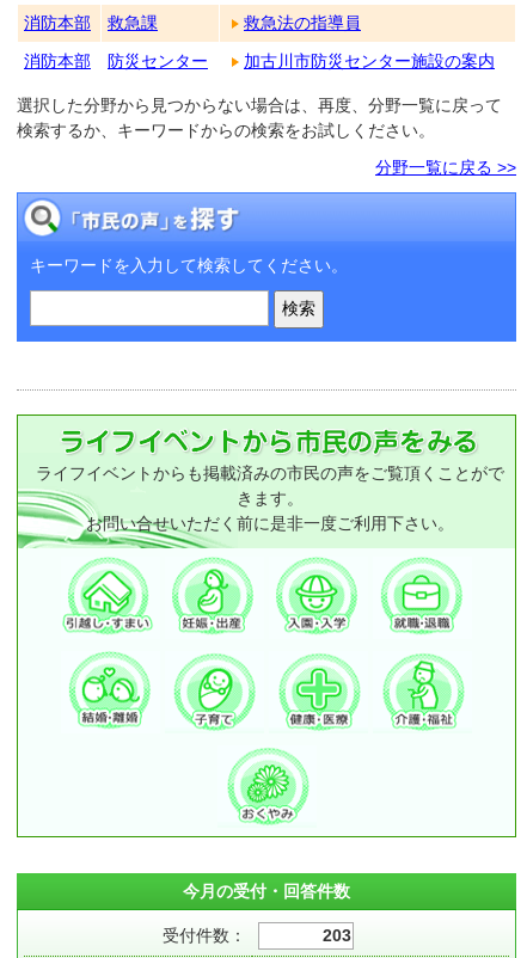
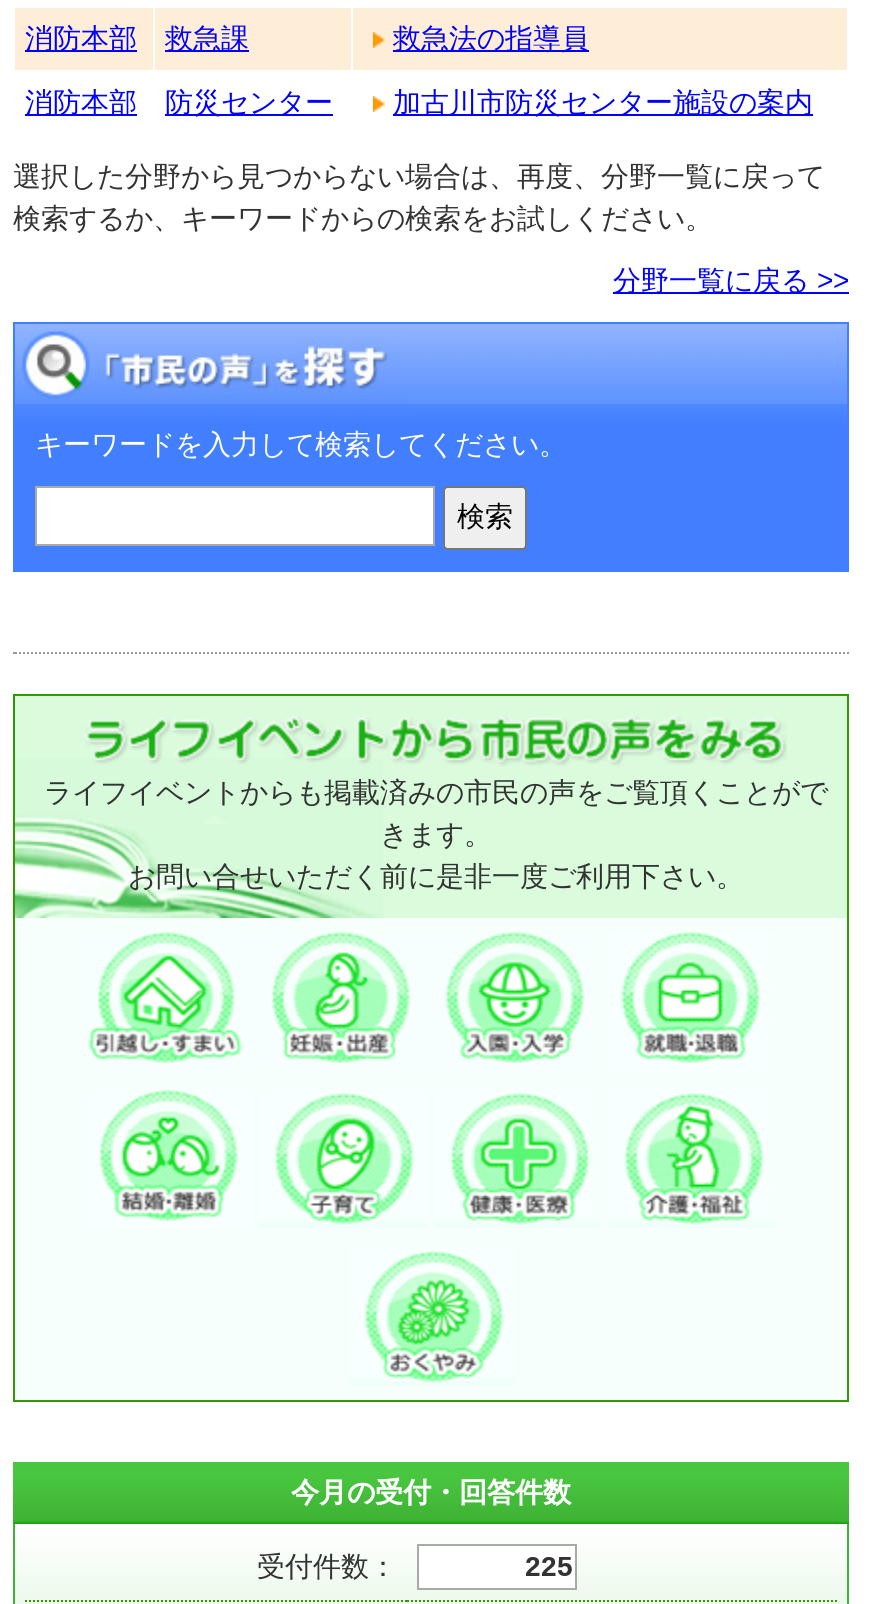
- 203
+ 225
